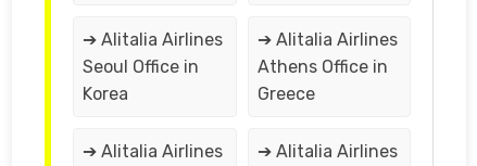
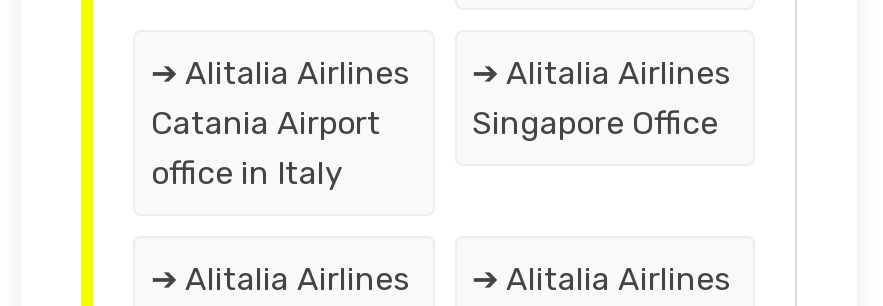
- Seoul Office in
- Korea
+ Catania Airport
+ office in Italy

- Athens Office in
- Greece
+ Singapore Office
